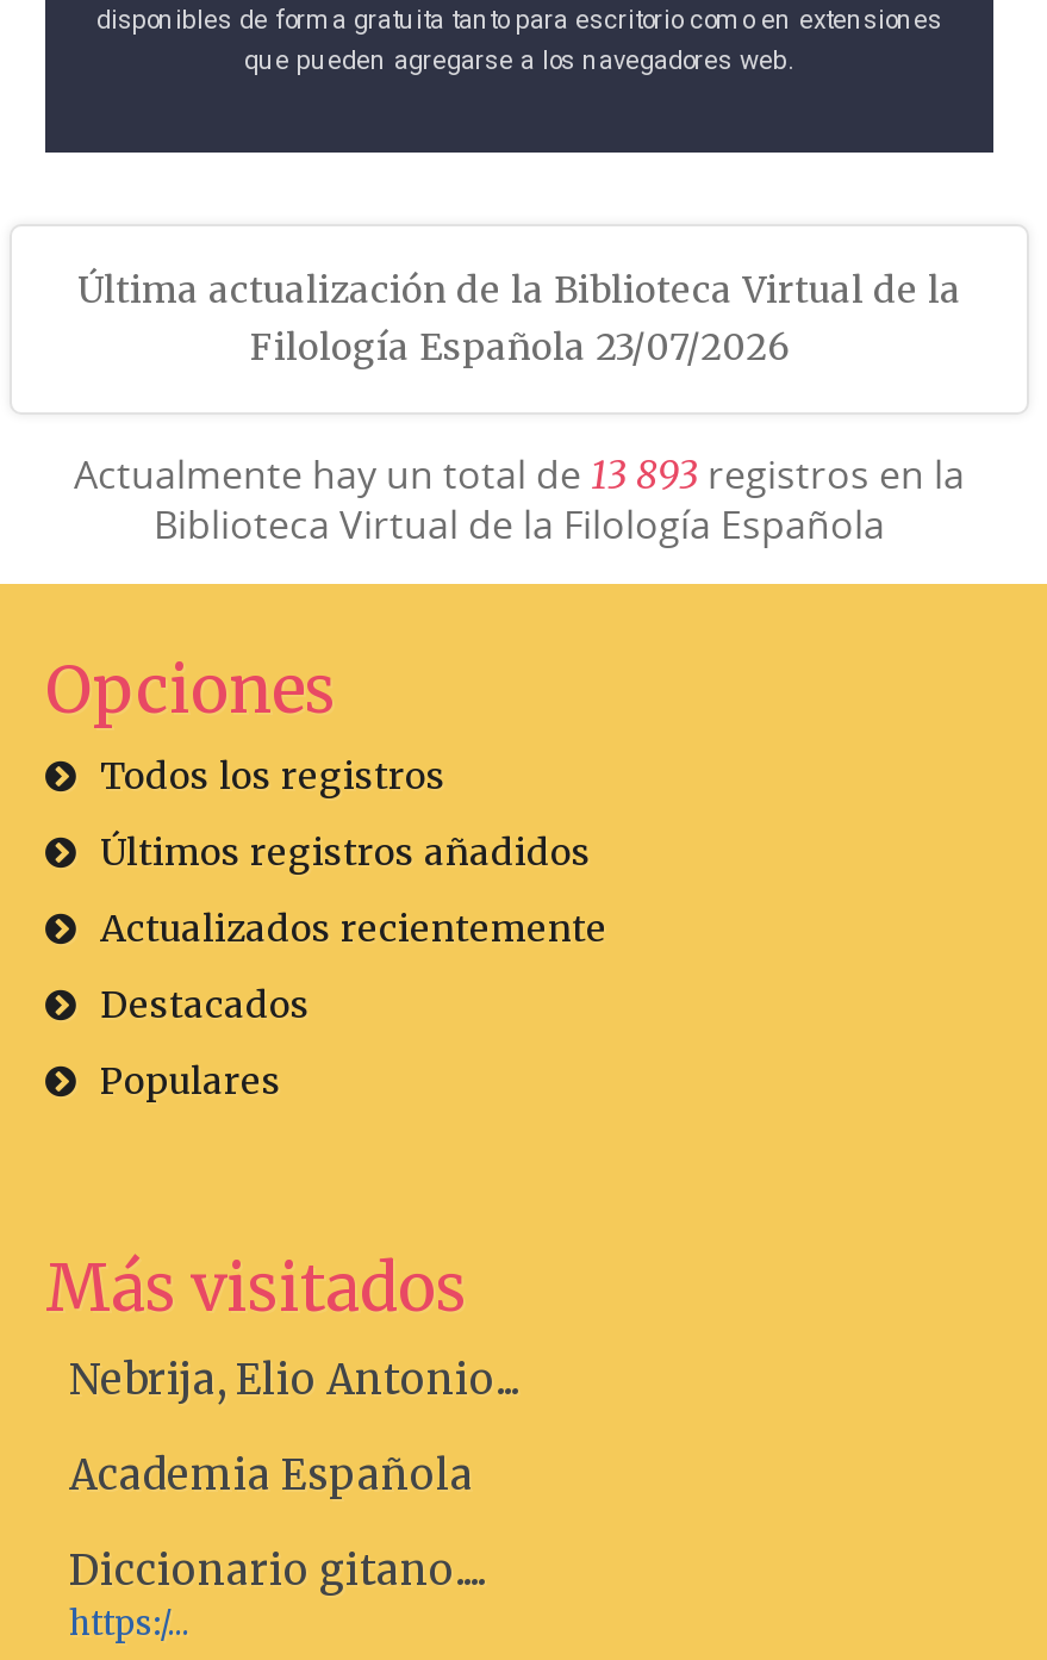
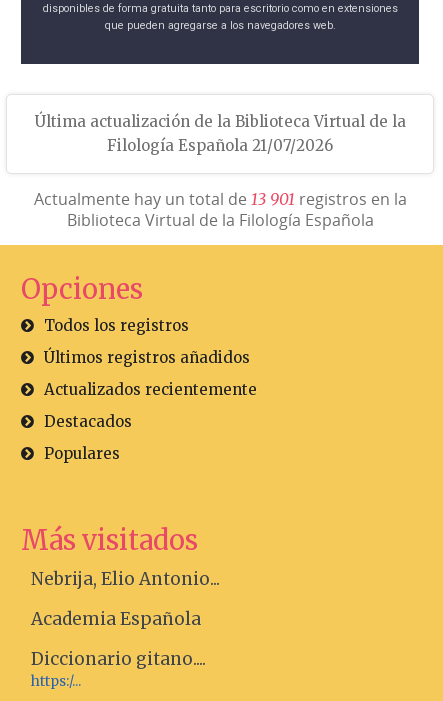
- Filología Española 23/07/2026
+ Filología Española 21/07/2026

- Actualmente hay un total de 13 893 registros en la
+ Actualmente hay un total de 13 901 registros en la
